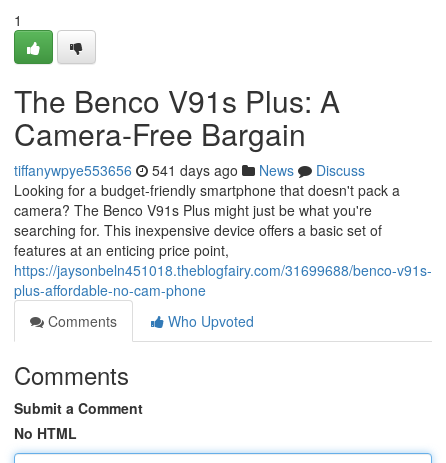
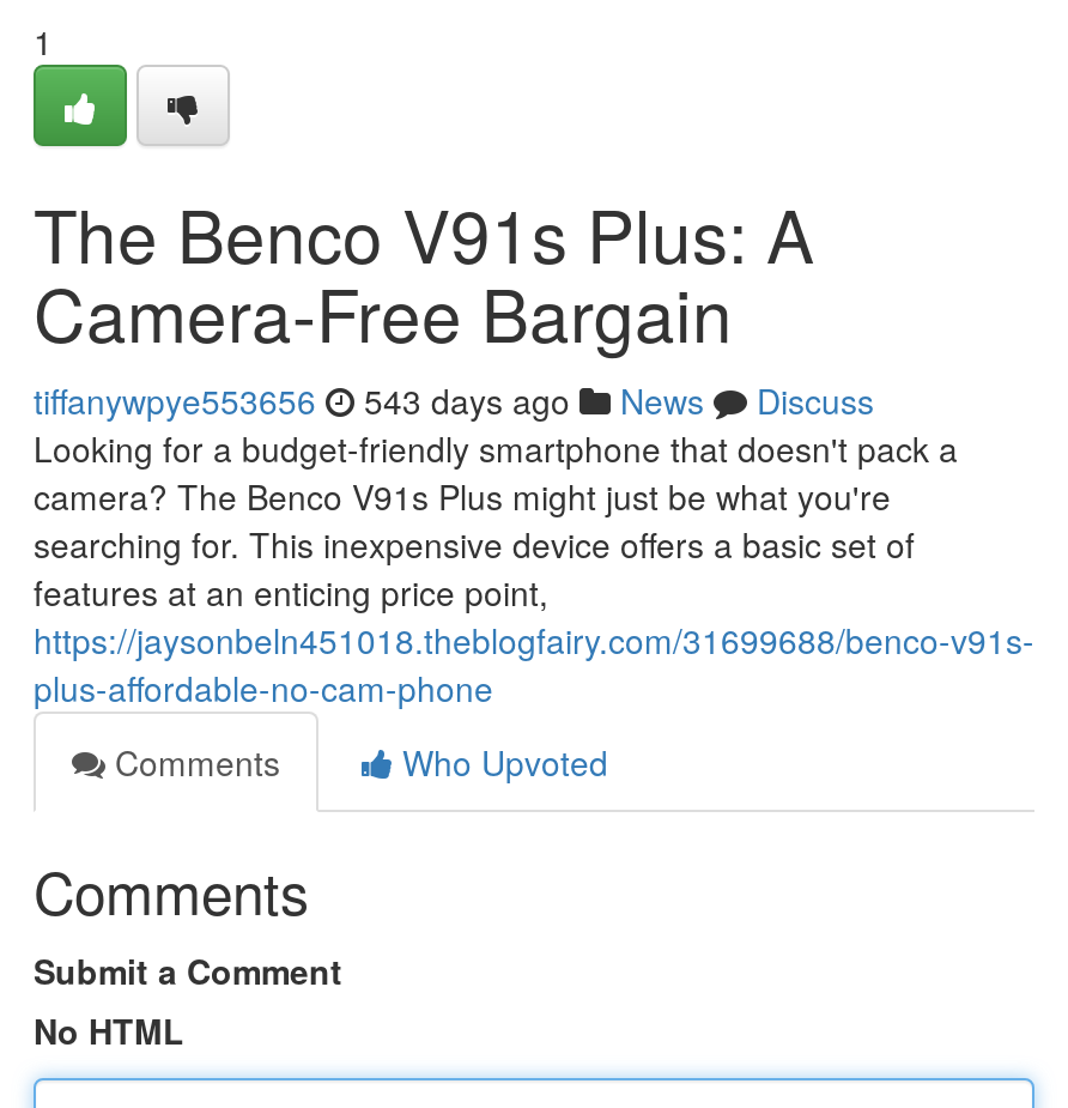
- tiffanywpye553656 541 days ago News Discuss
+ tiffanywpye553656 543 days ago News Discuss
